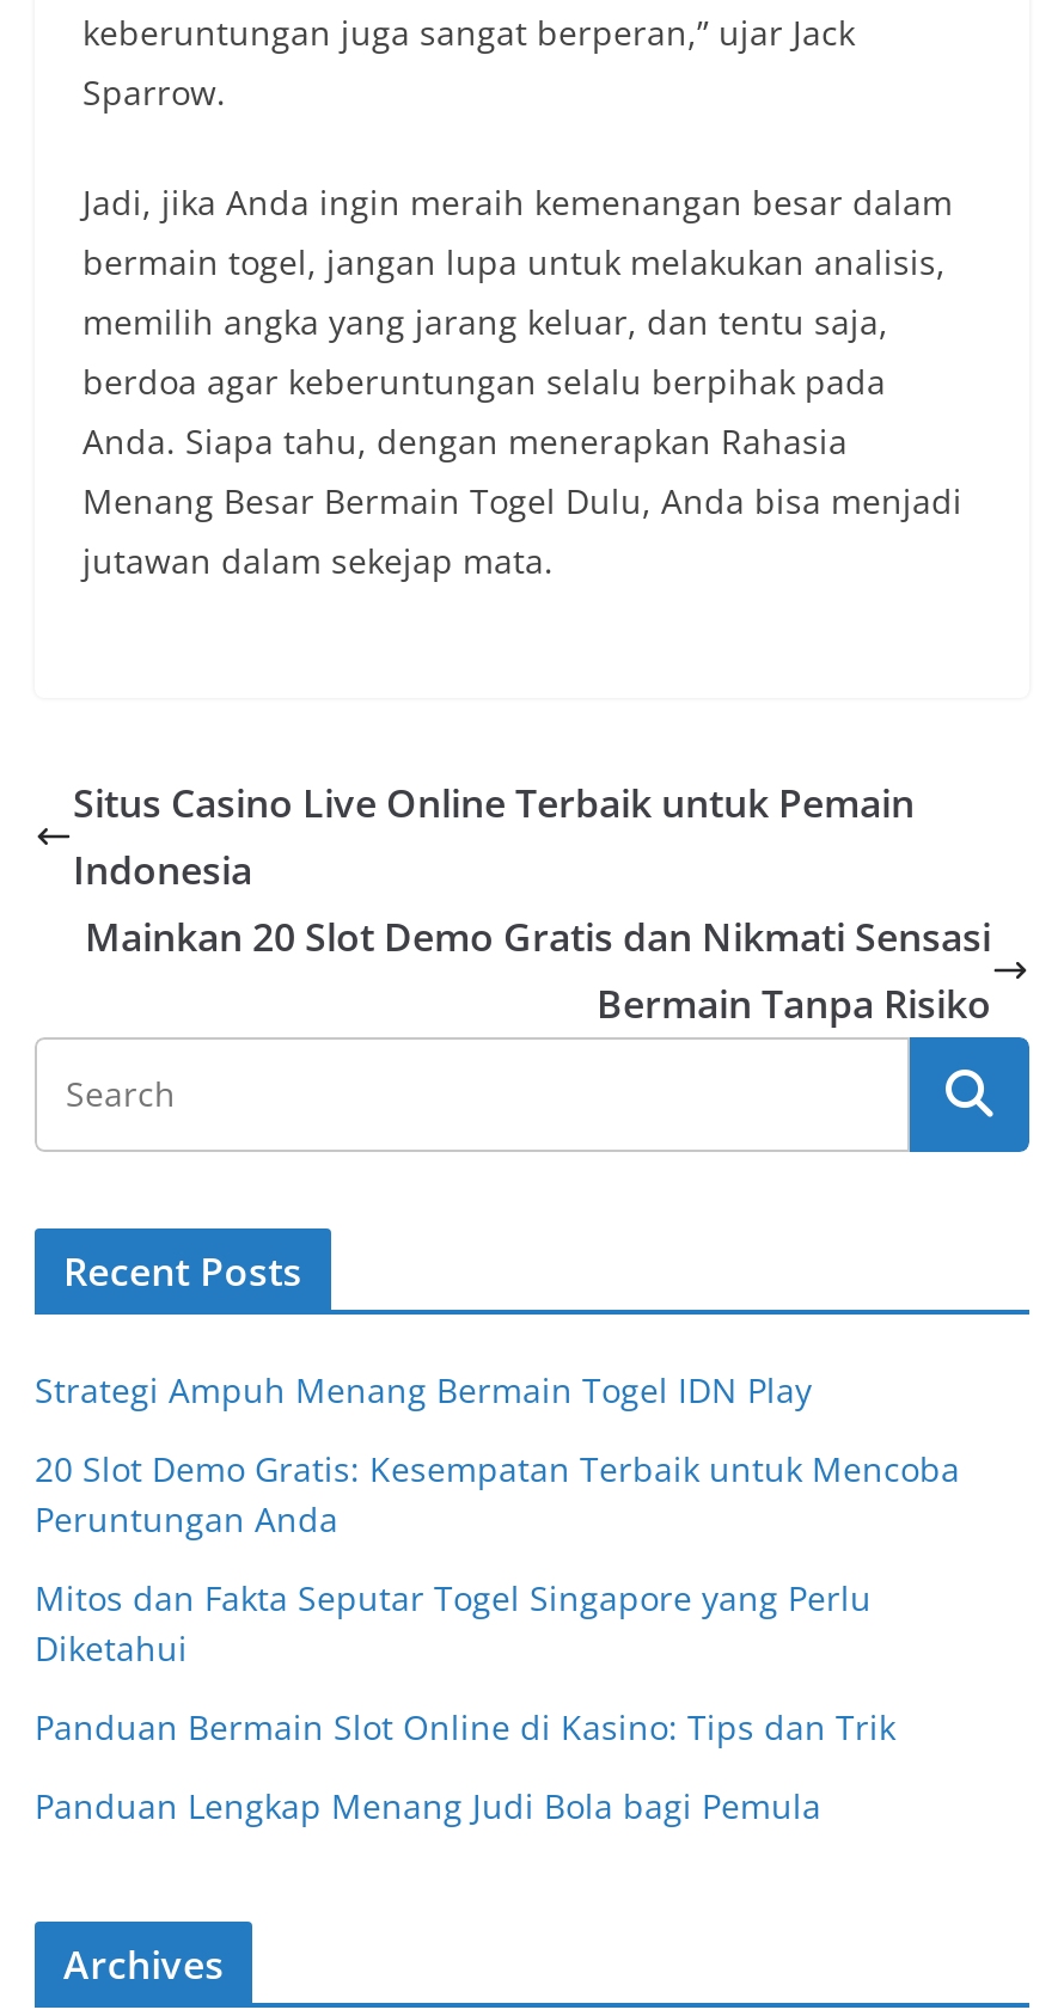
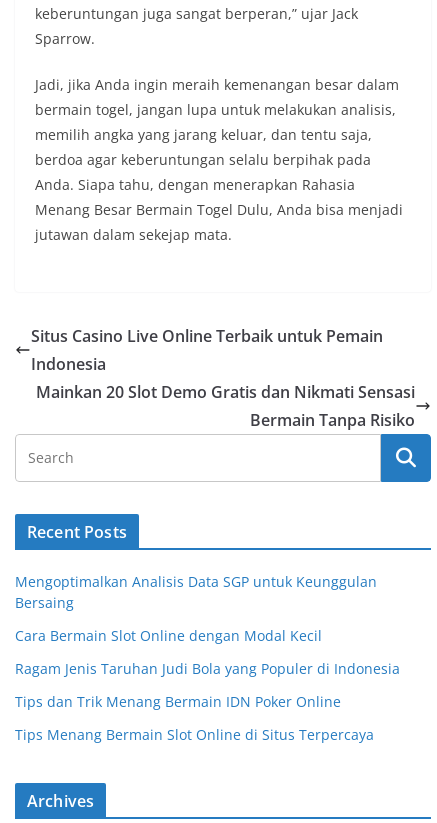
- Strategi Ampuh Menang Bermain Togel IDN Play
+ Mengoptimalkan Analisis Data SGP untuk Keunggulan
+ Bersaing

- 20 Slot Demo Gratis: Kesempatan Terbaik untuk Mencoba
- Peruntungan Anda
+ Cara Bermain Slot Online dengan Modal Kecil

- Mitos dan Fakta Seputar Togel Singapore yang Perlu
- Diketahui
+ Ragam Jenis Taruhan Judi Bola yang Populer di Indonesia

- Panduan Bermain Slot Online di Kasino: Tips dan Trik
+ Tips dan Trik Menang Bermain IDN Poker Online

- Panduan Lengkap Menang Judi Bola bagi Pemula
+ Tips Menang Bermain Slot Online di Situs Terpercaya
